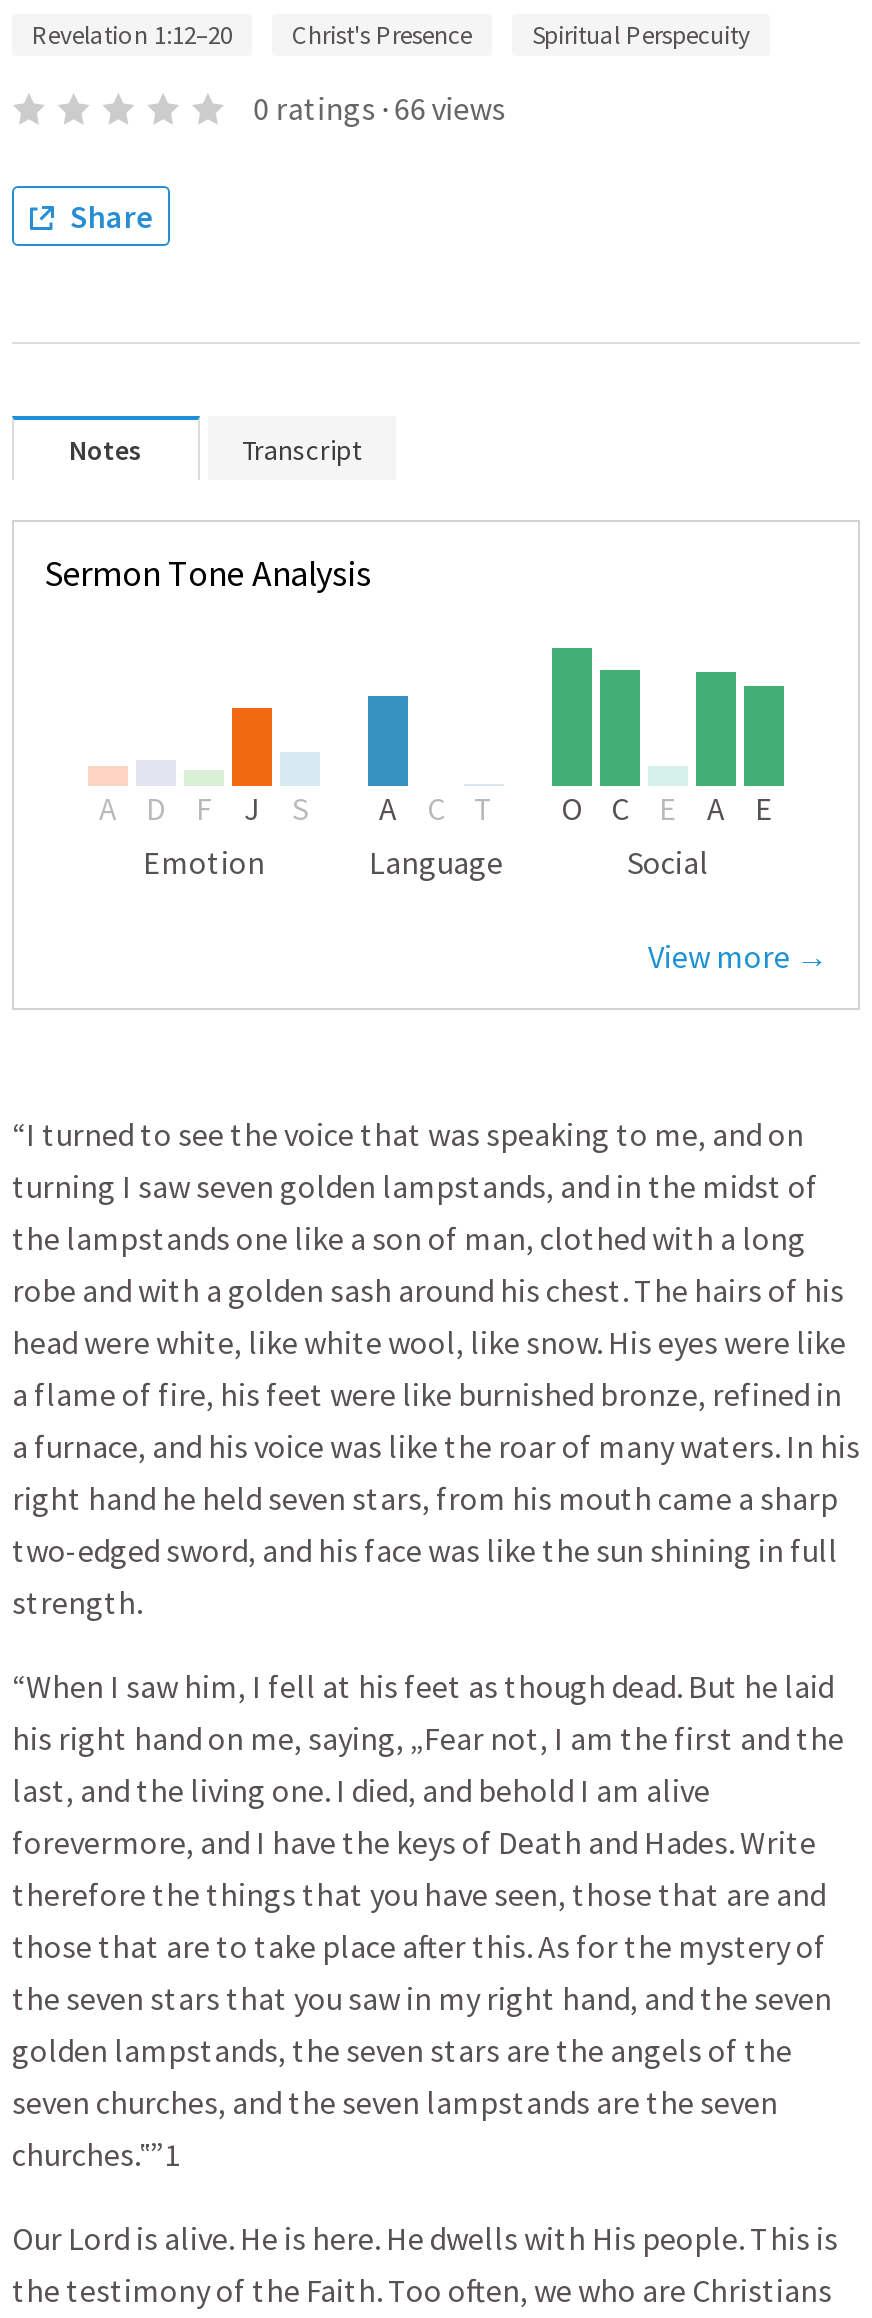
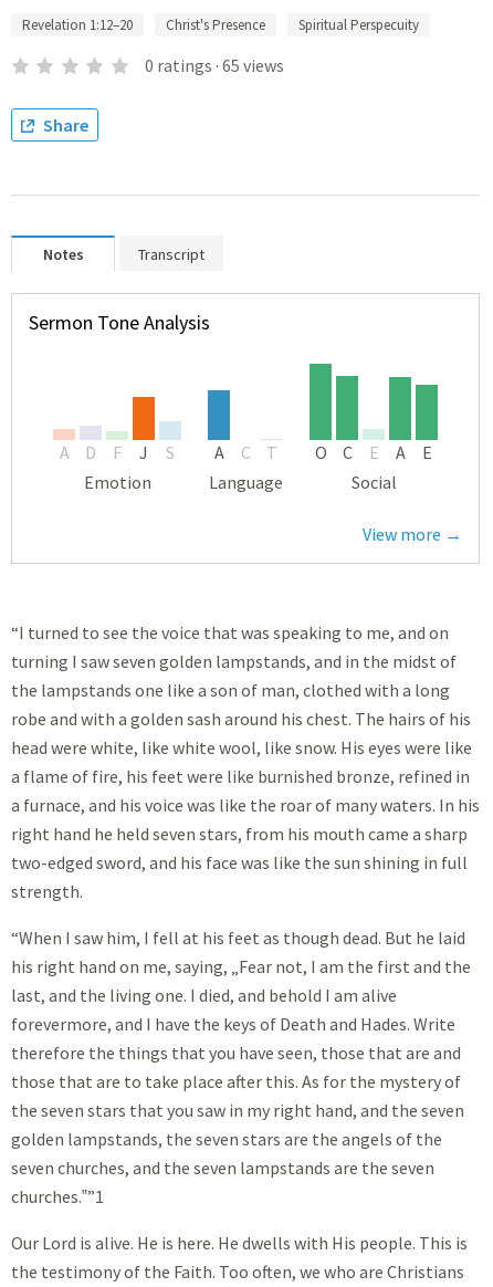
- 0 ratings · 66 views
+ 0 ratings · 65 views
